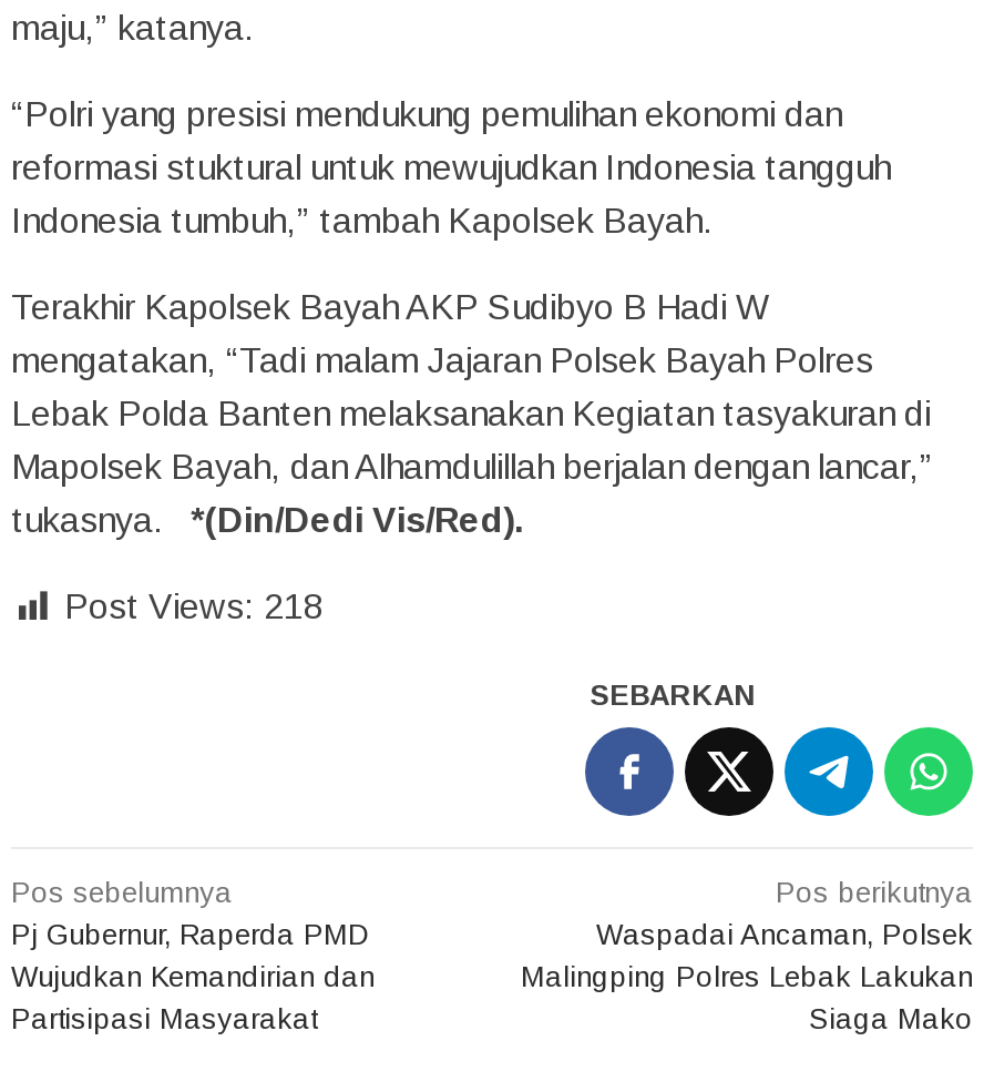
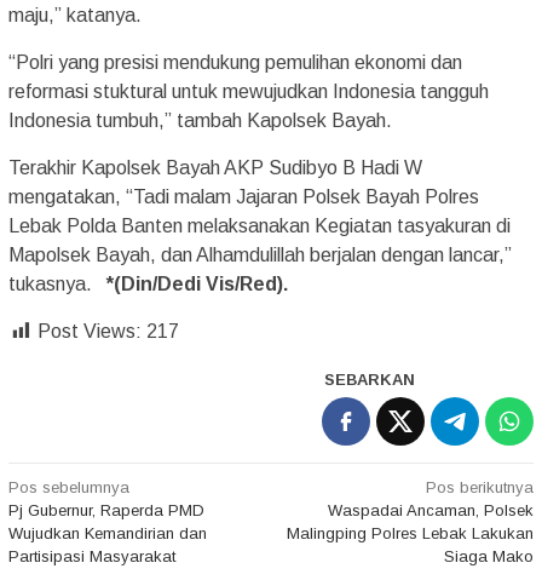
- Post Views: 218
+ Post Views: 217
